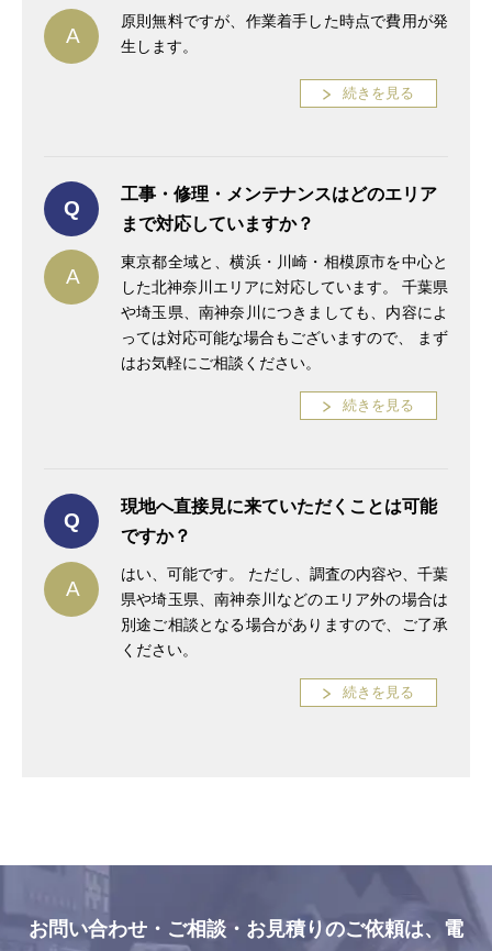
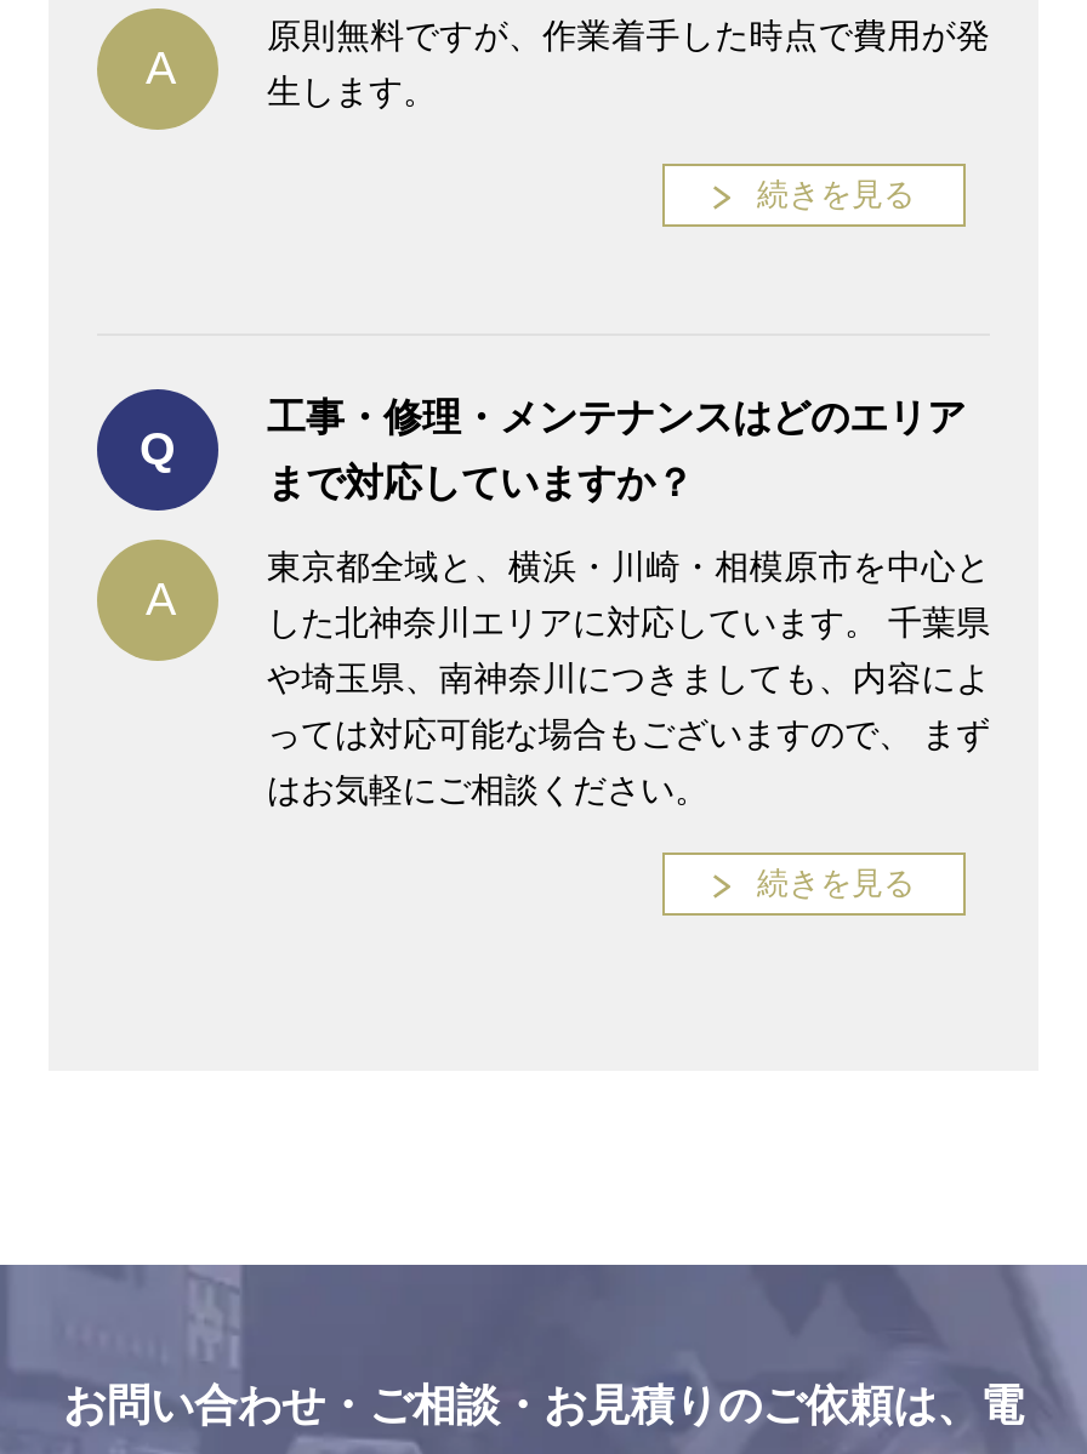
- 現地へ直接見に来ていただくことは可能
- ですか？
- A

- Q

- はい、可能です。 ただし、調査の内容や、千葉
- 県や埼玉県、南神奈川などのエリア外の場合は
- 別途ご相談となる場合がありますので、ご了承
- ください。
- 続きを見る
